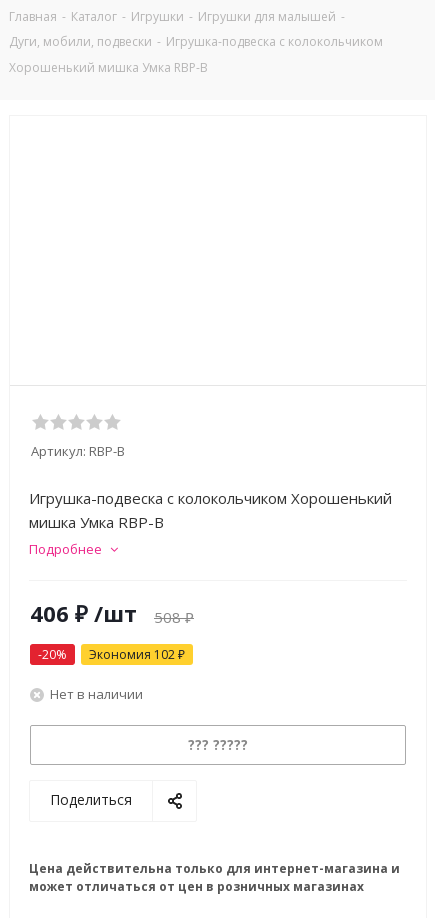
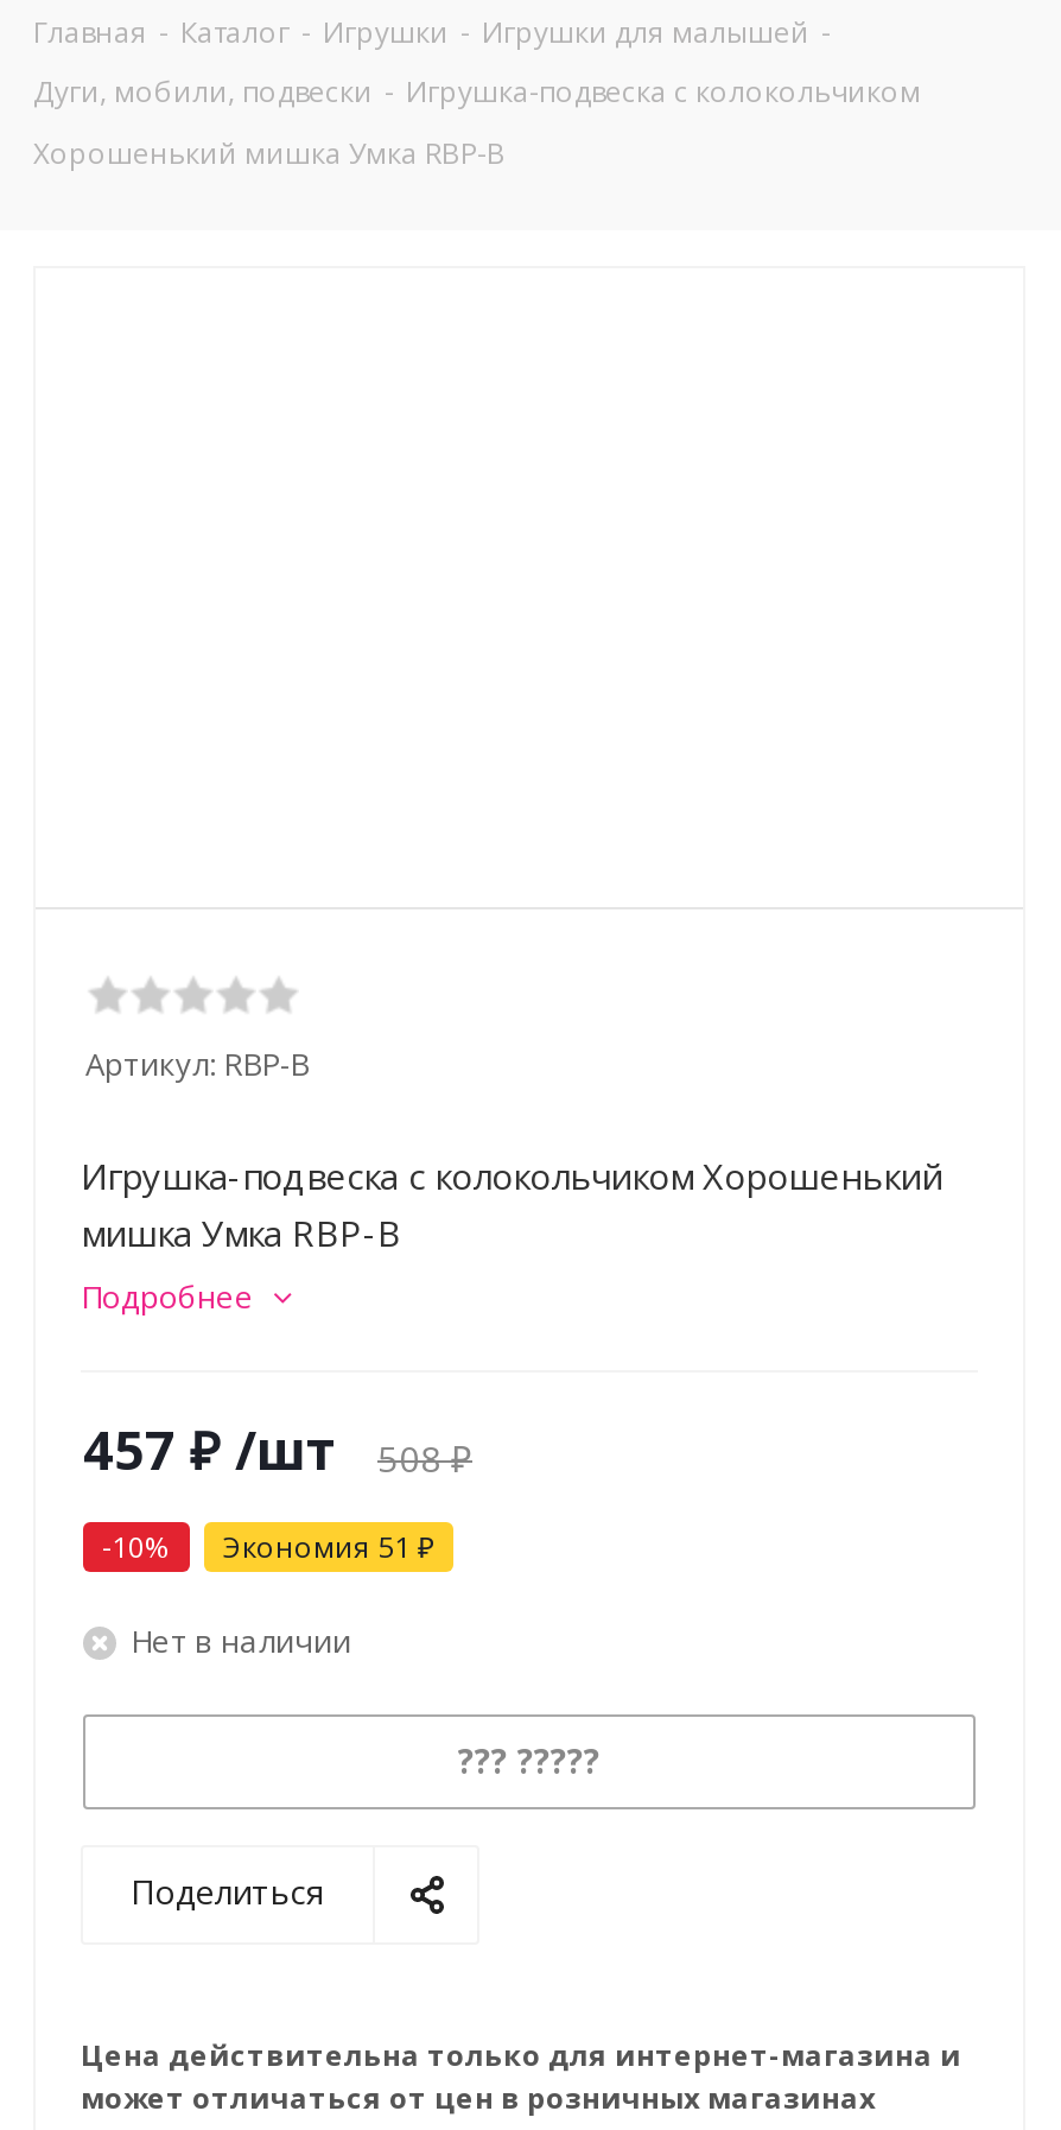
- 406 ₽ /шт 508₽
+ 457 ₽ /шт 508₽

- -20%
+ -10%

- Экономия 102 ₽
+ Экономия 51 ₽
